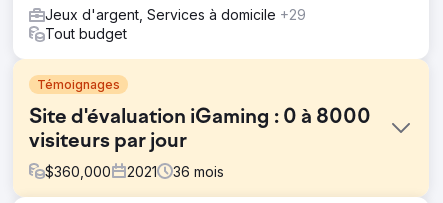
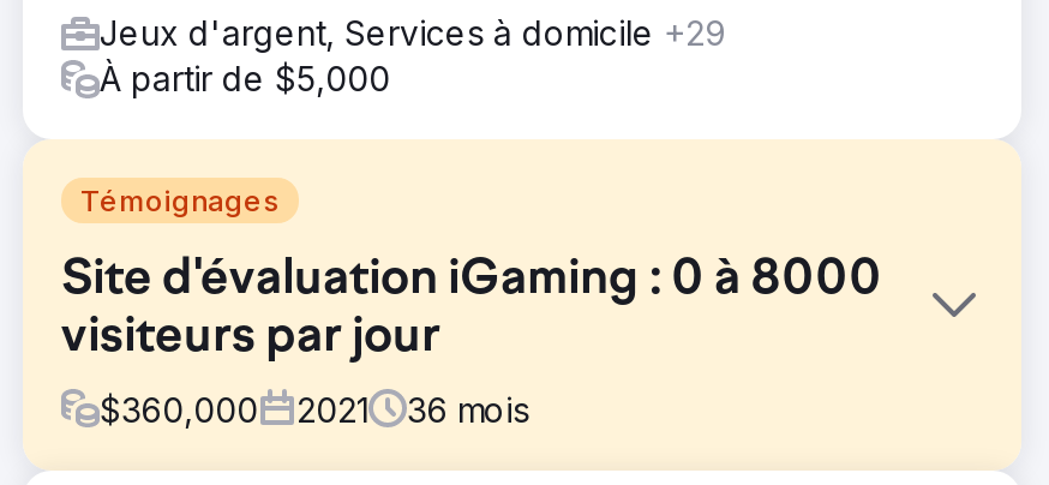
- Tout budget
+ À partir de $5,000
